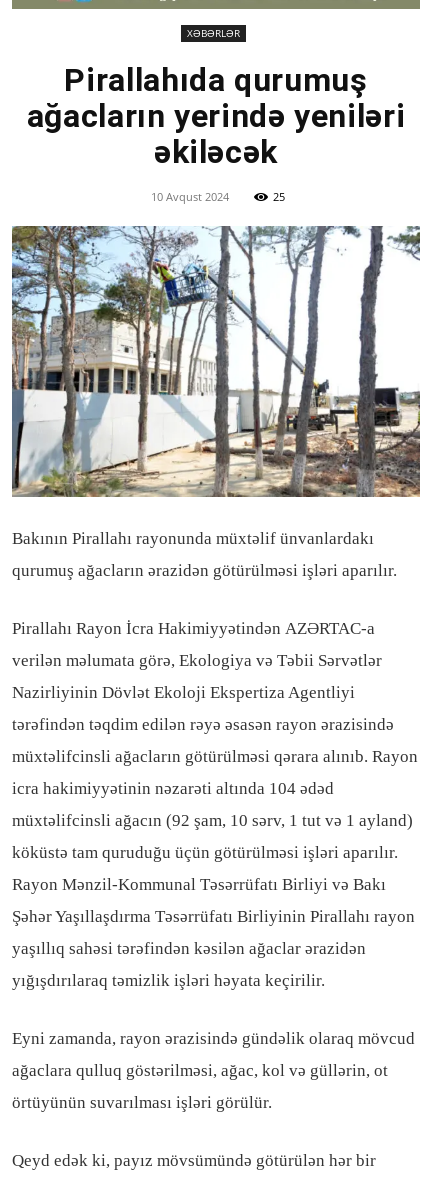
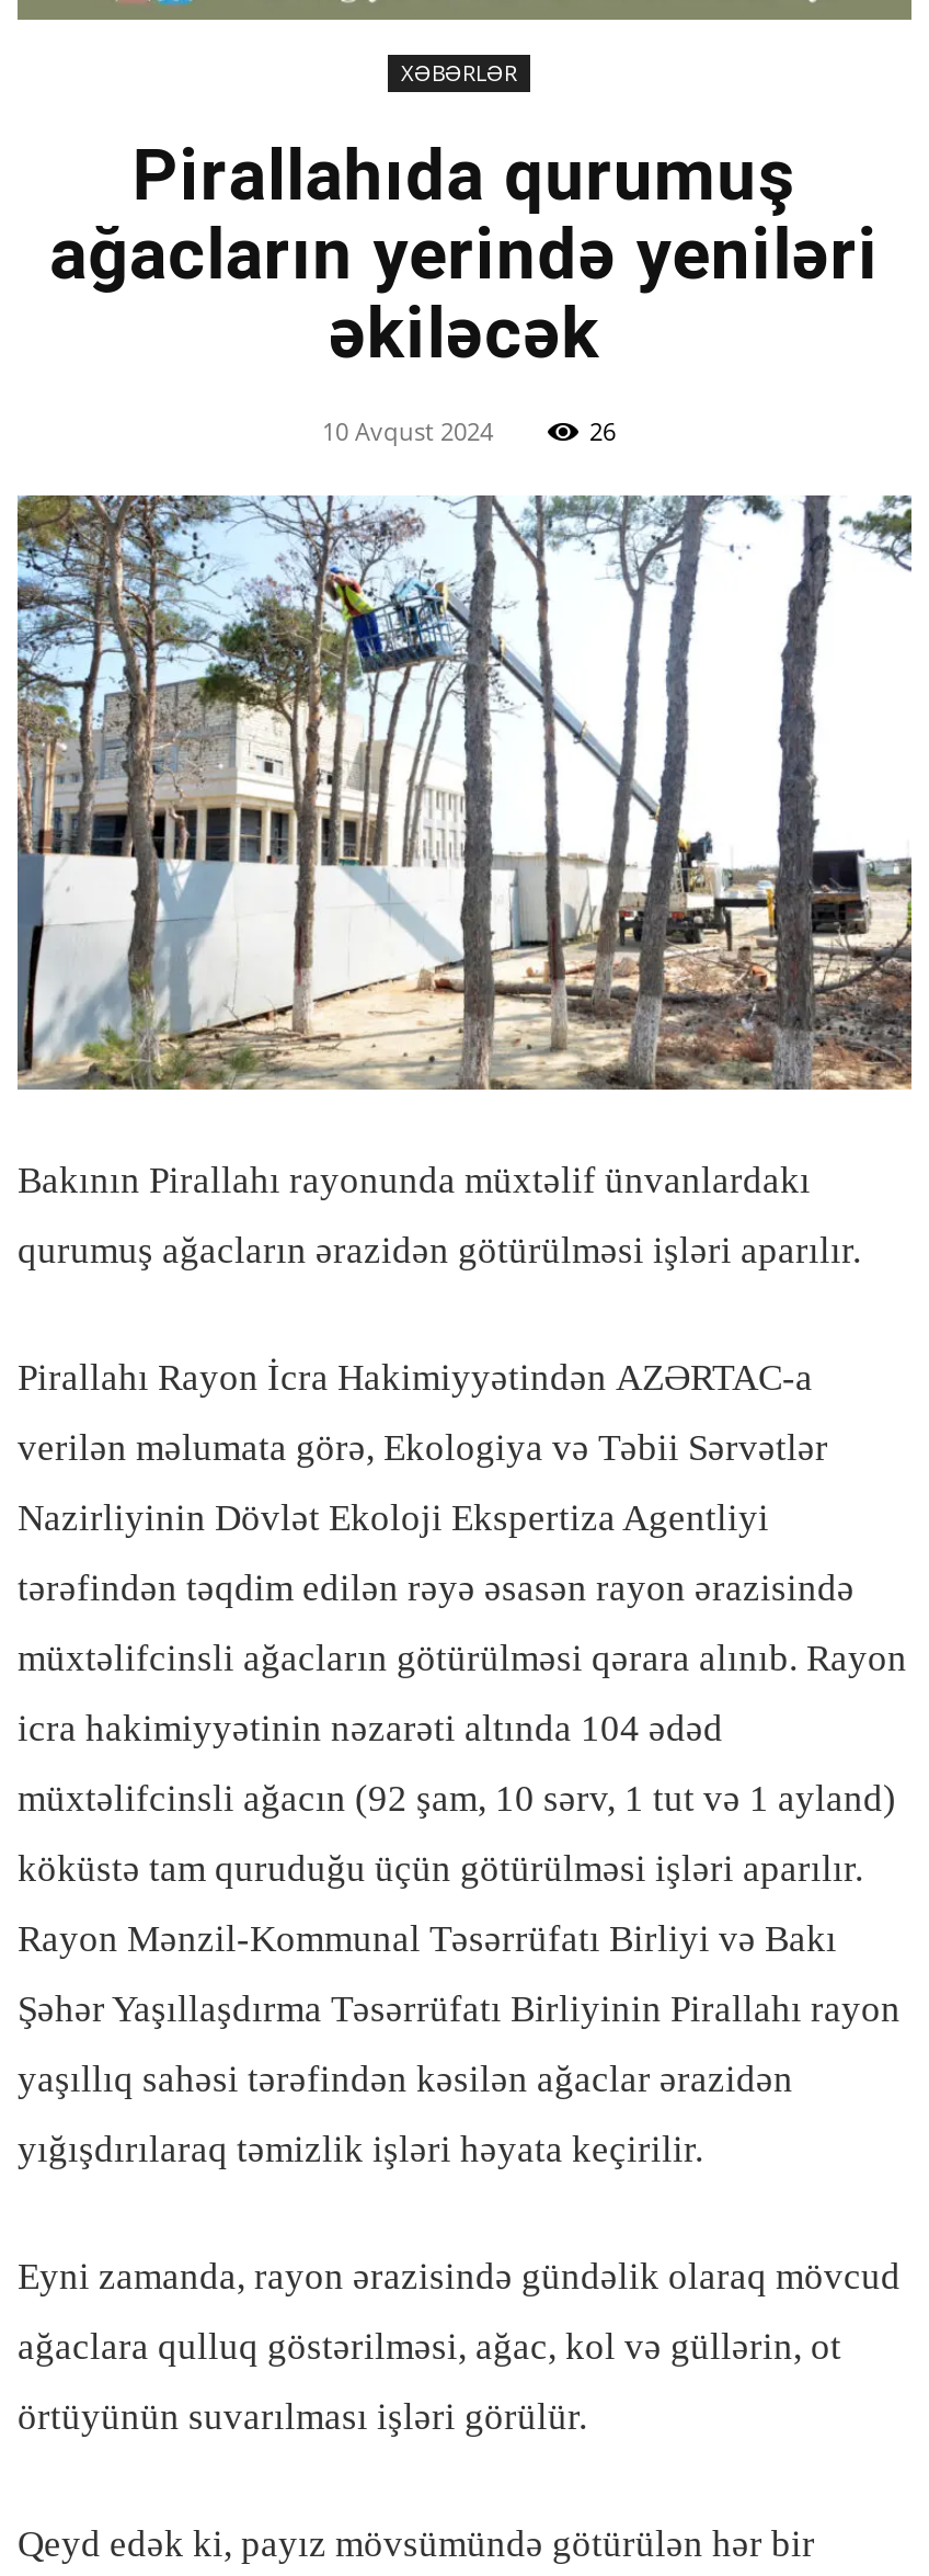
- 25
+ 26
